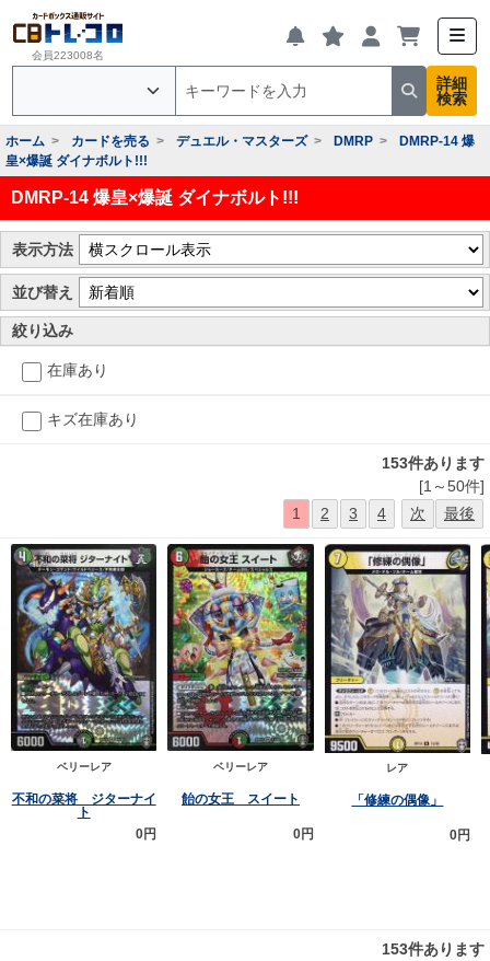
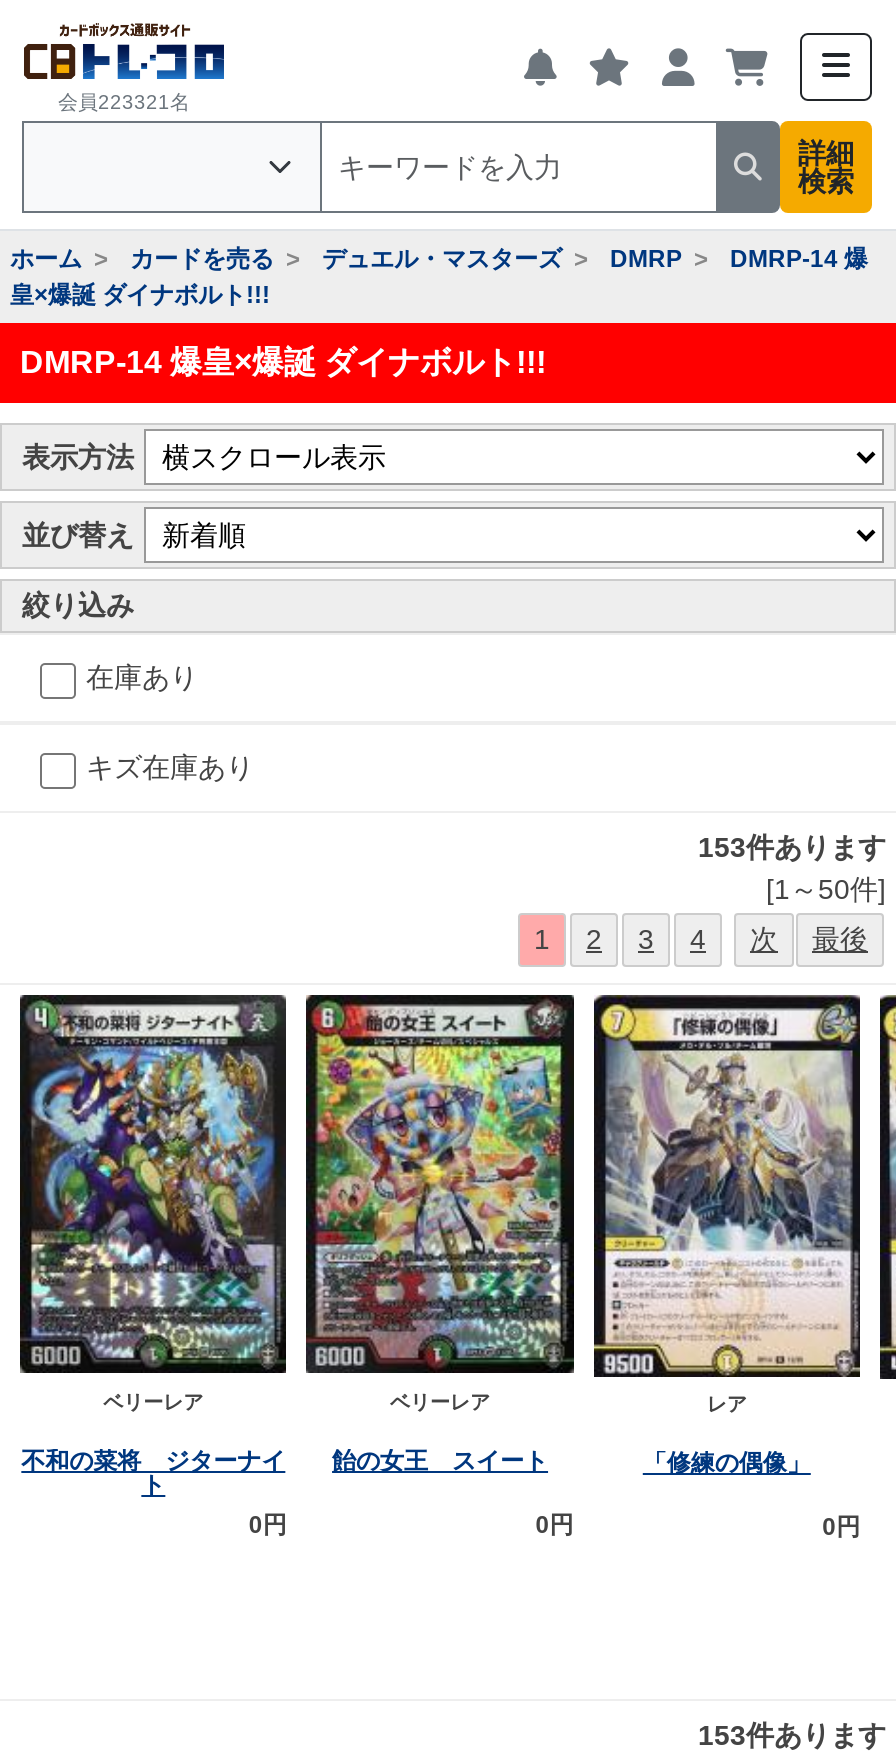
- 会員223008名
+ 会員223321名
